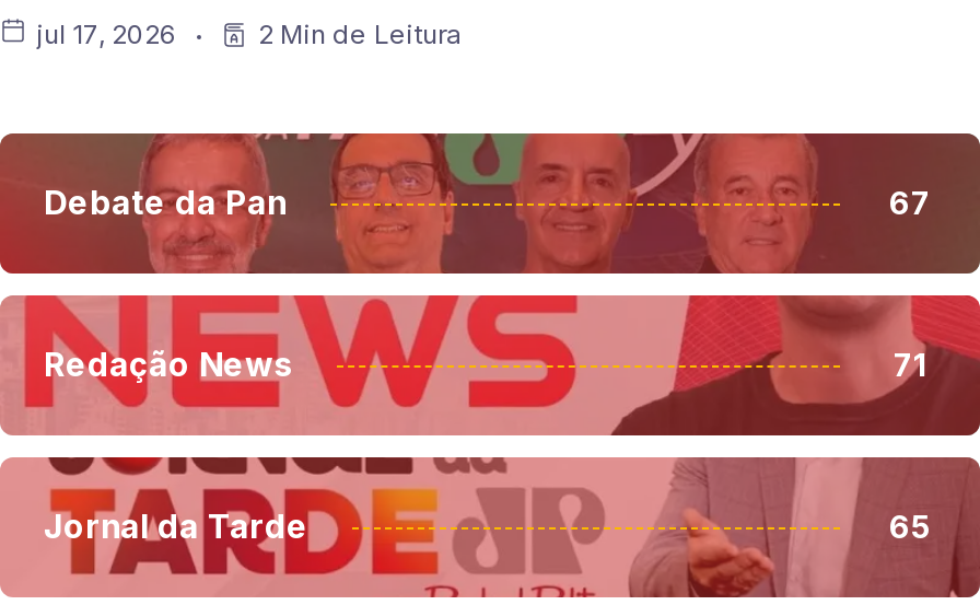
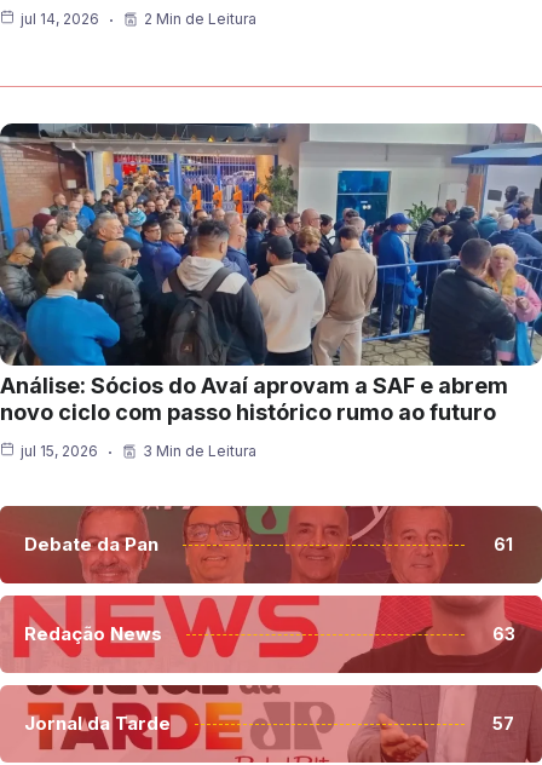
- jul 17, 2026
+ jul 14, 2026

+ [image]
+ Análise: Sócios do Avaí aprovam a SAF e abrem
+ novo ciclo com passo histórico rumo ao futuro
+ jul 15, 2026
+ 3 Min de Leitura

- 67
+ 61

- 71
+ 63

- 65
+ 57
